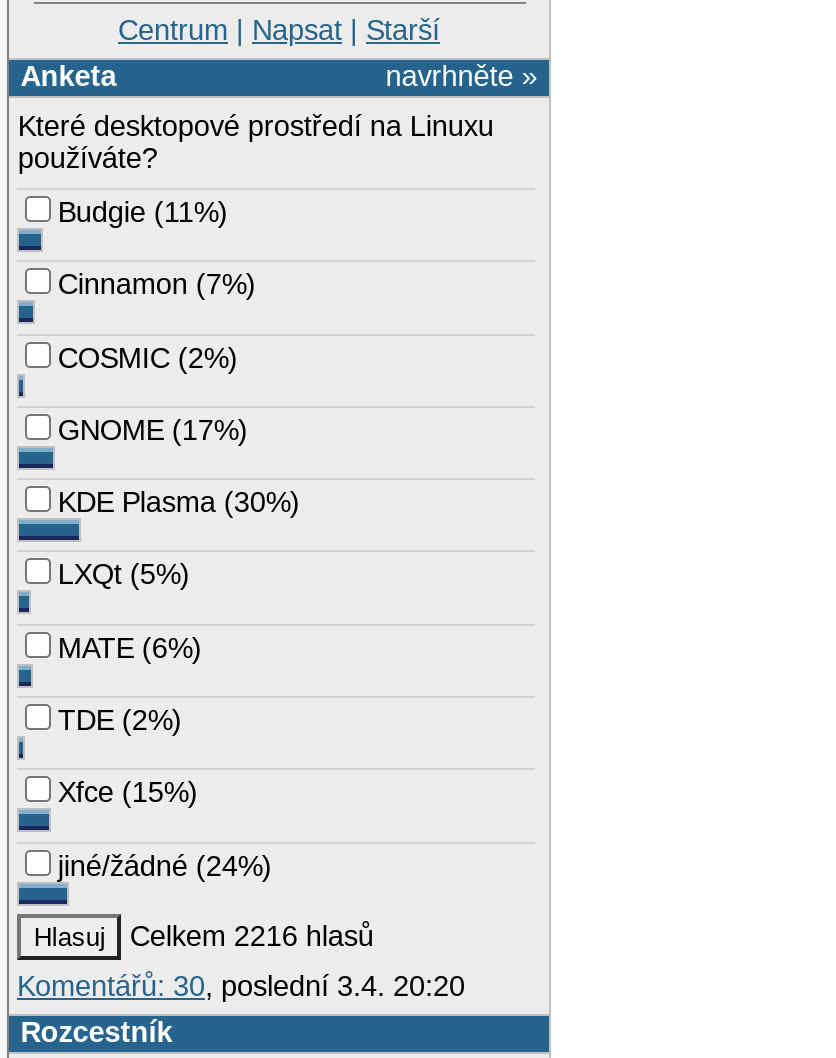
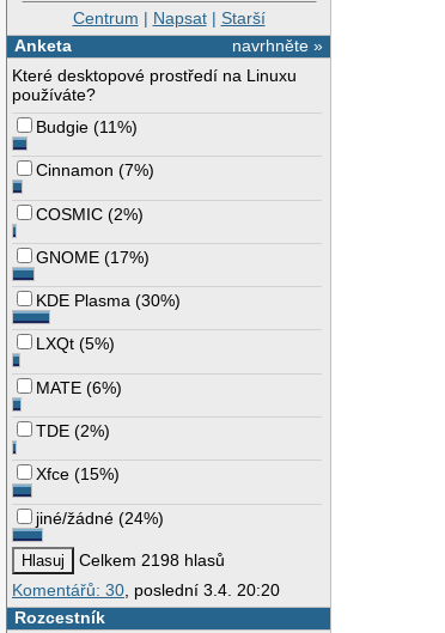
- Celkem 2216 hlasů
+ Celkem 2198 hlasů
